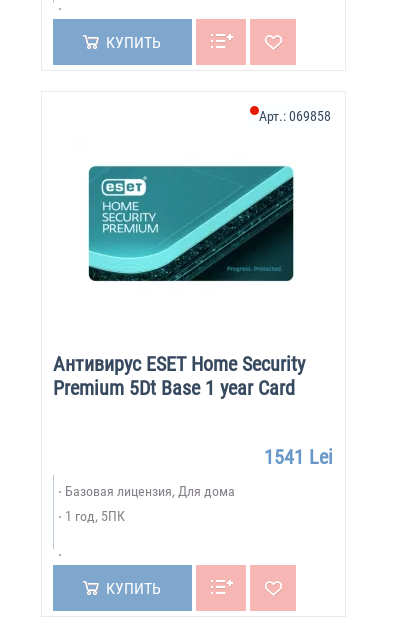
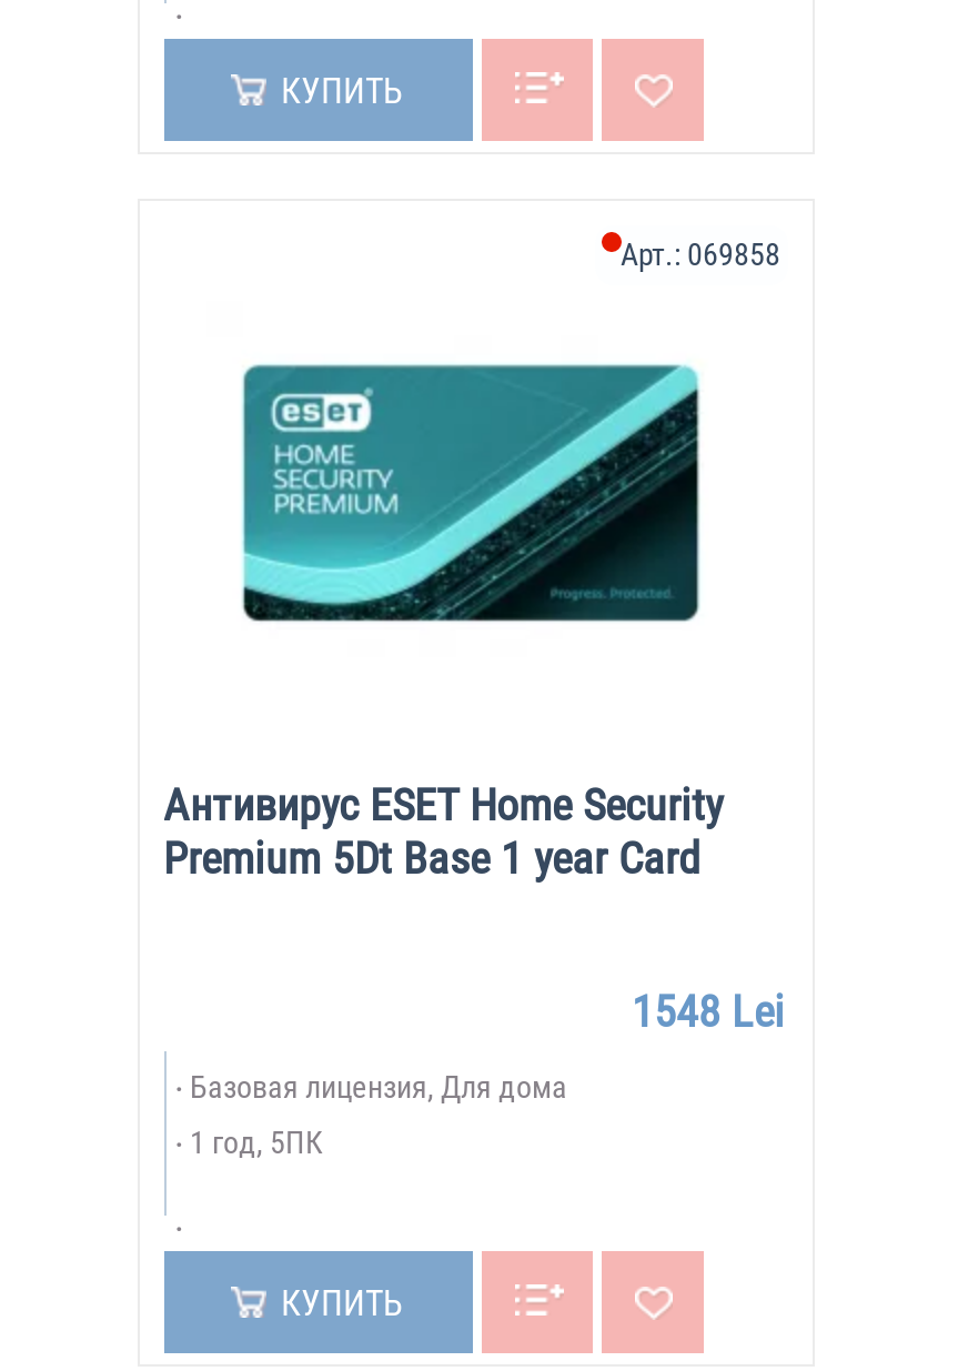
- 1541 Lei
+ 1548 Lei
